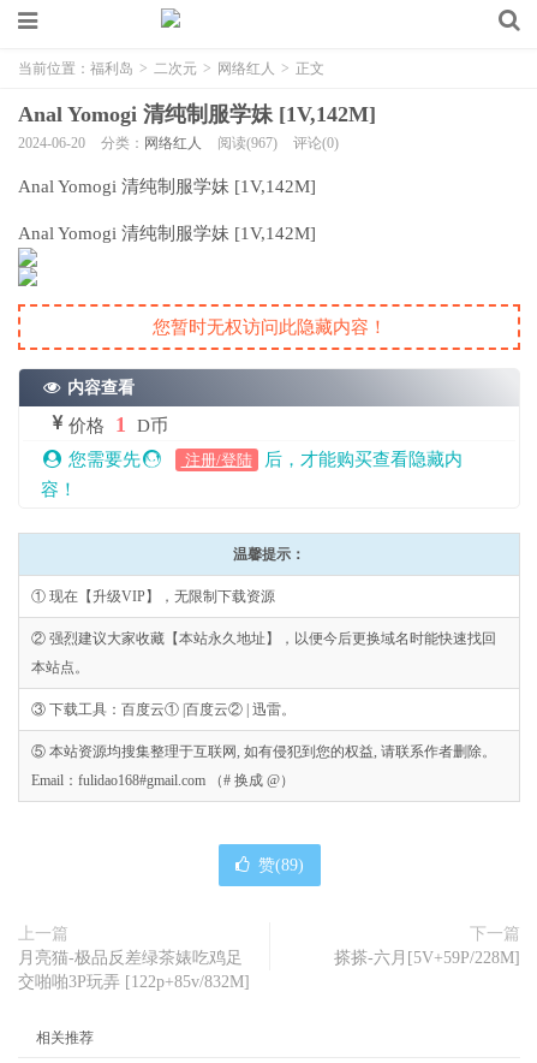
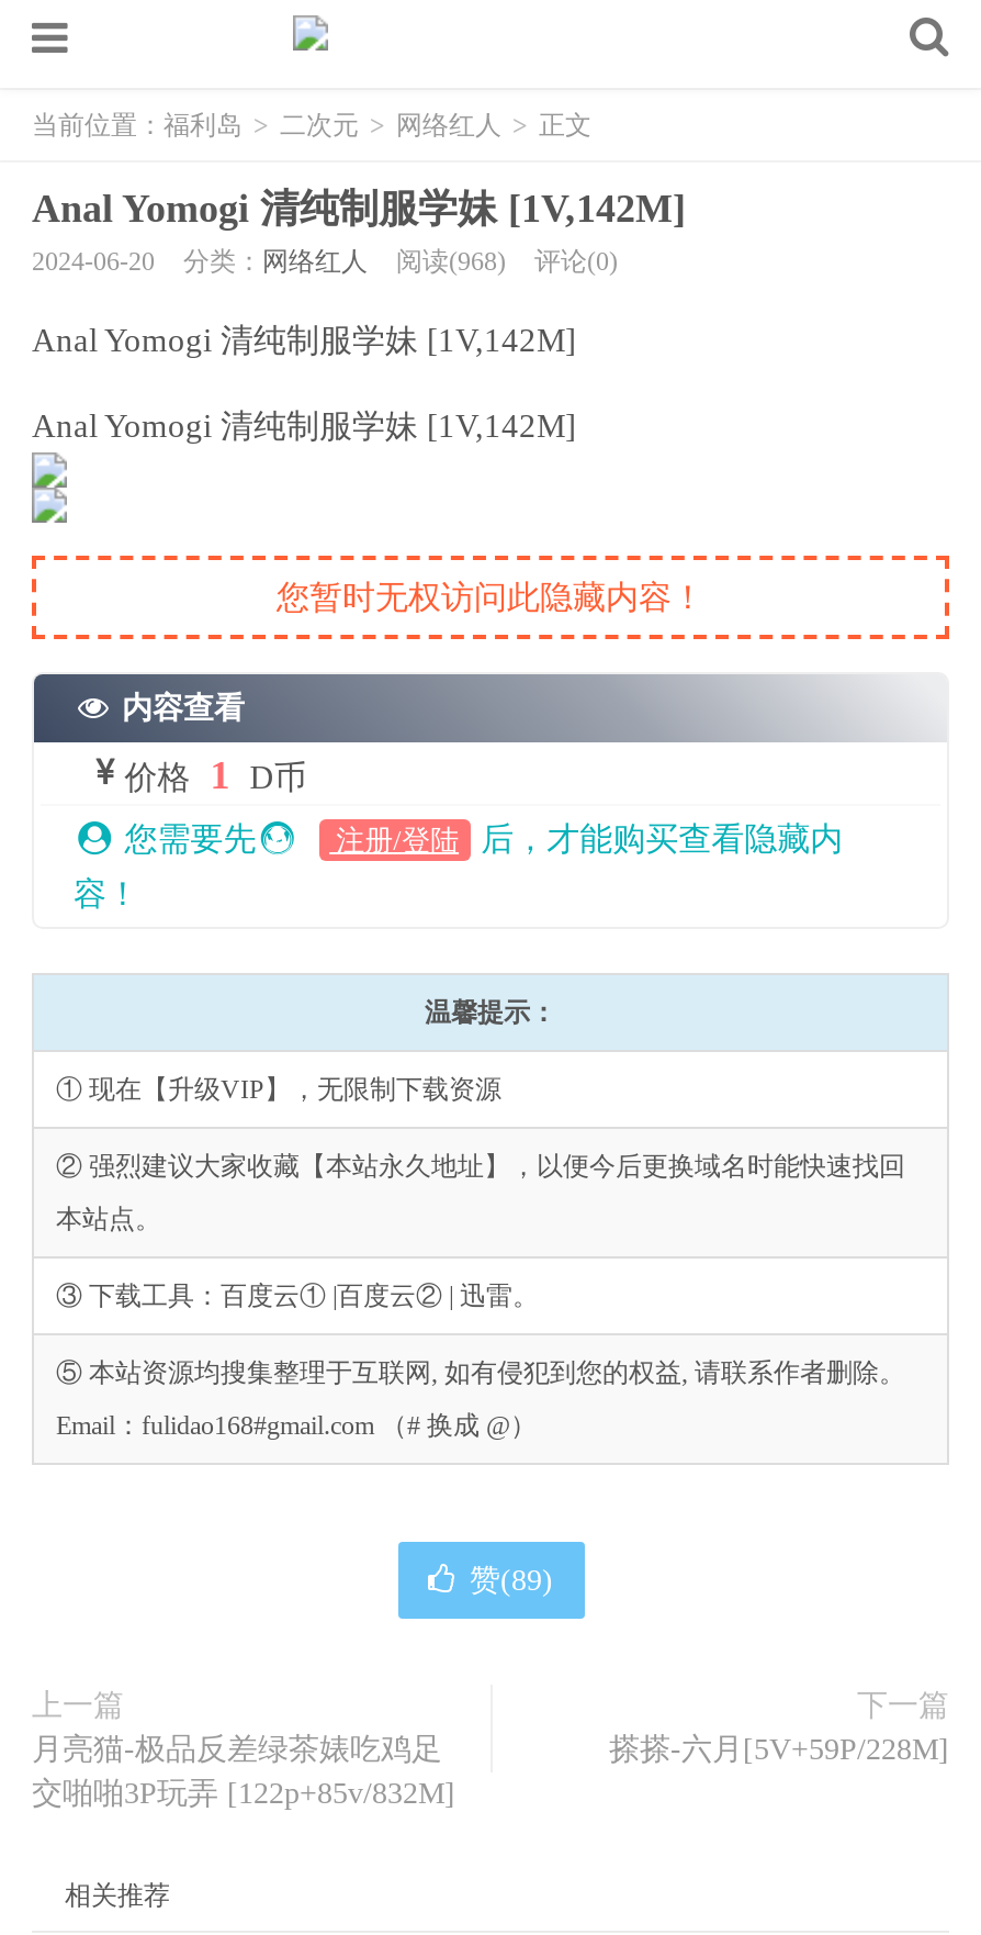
- 2024-06-20 分类：网络红人 阅读(967) 评论(0)
+ 2024-06-20 分类：网络红人 阅读(968) 评论(0)
